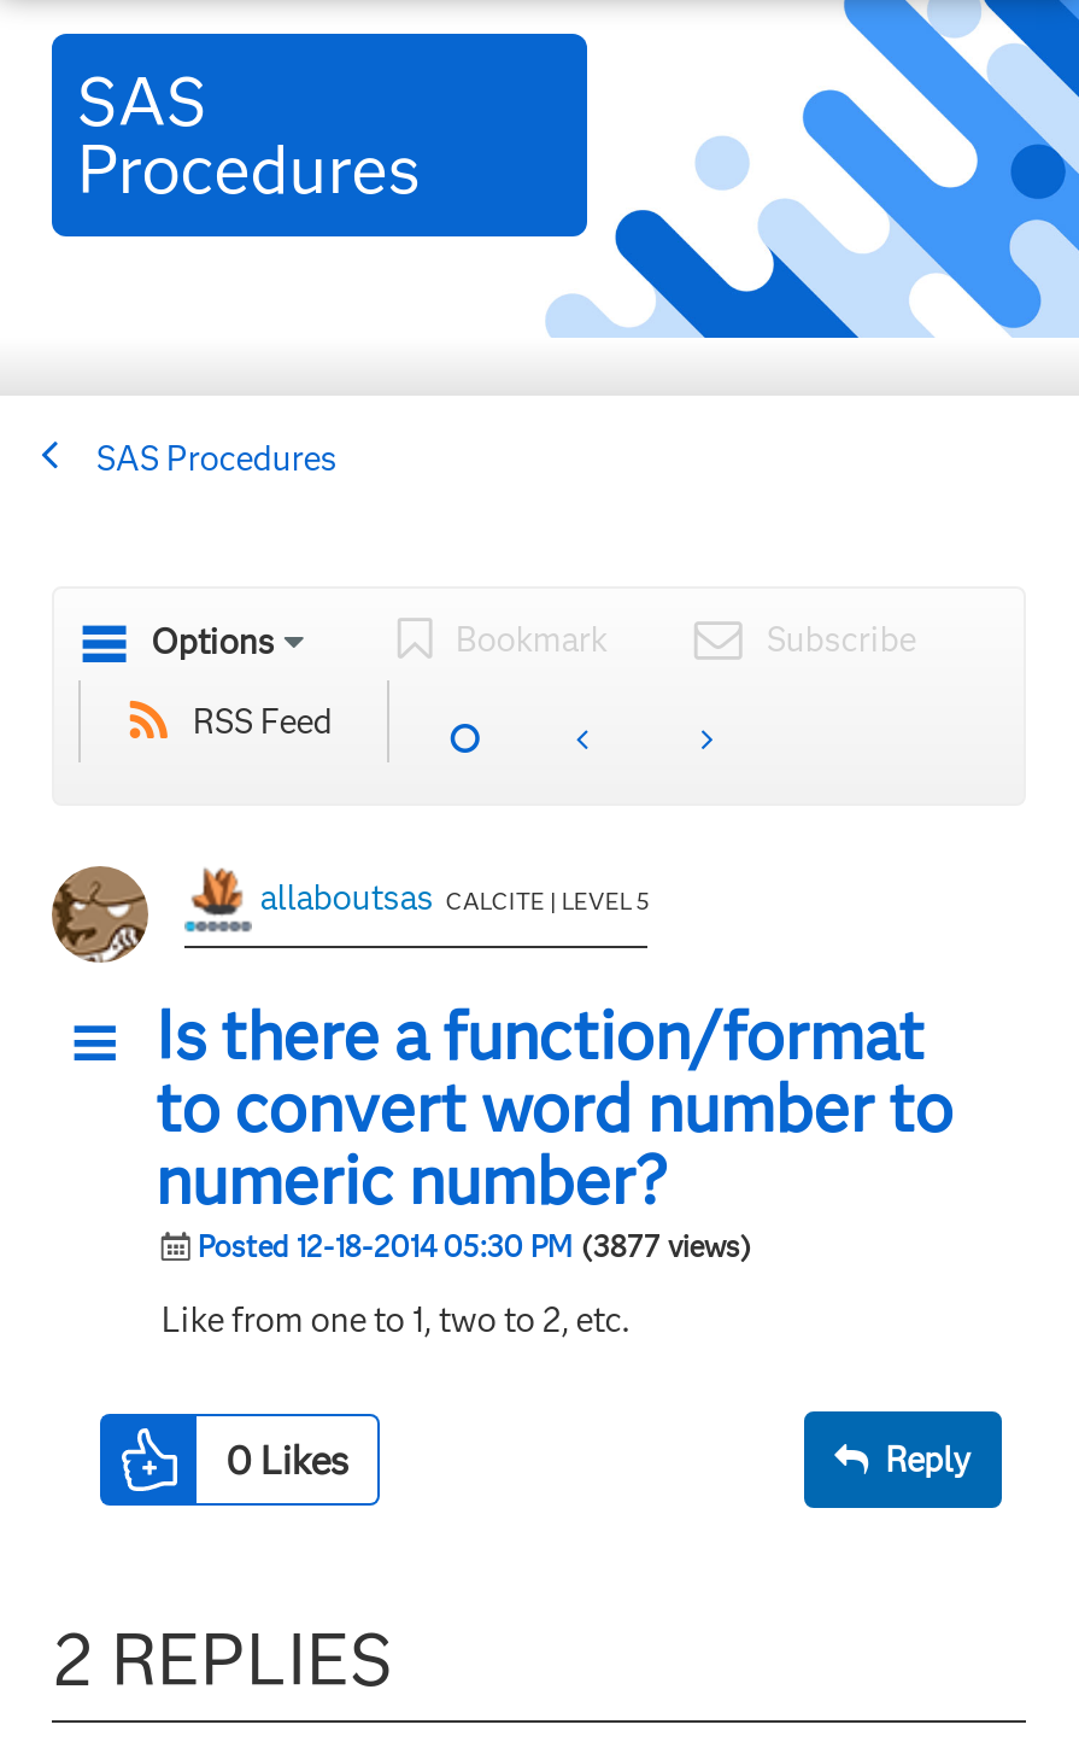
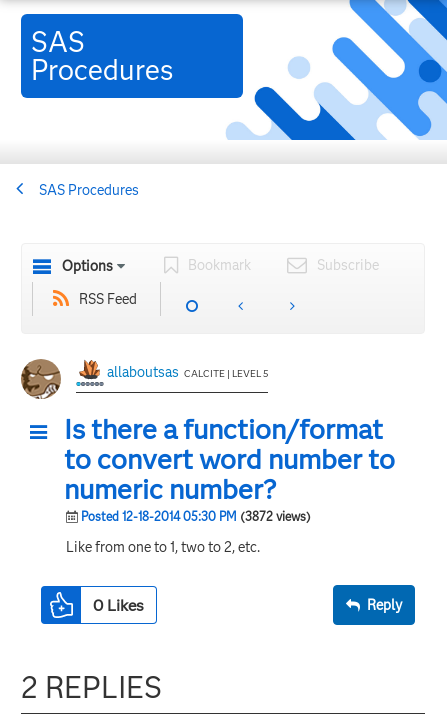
- Posted 12-18-2014 05:30 PM (3877 views)
+ Posted 12-18-2014 05:30 PM (3872 views)
